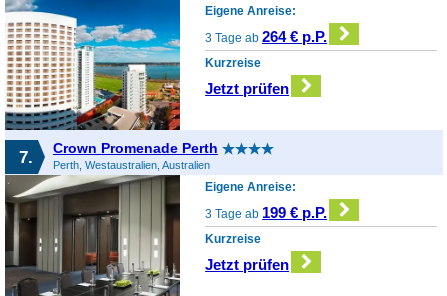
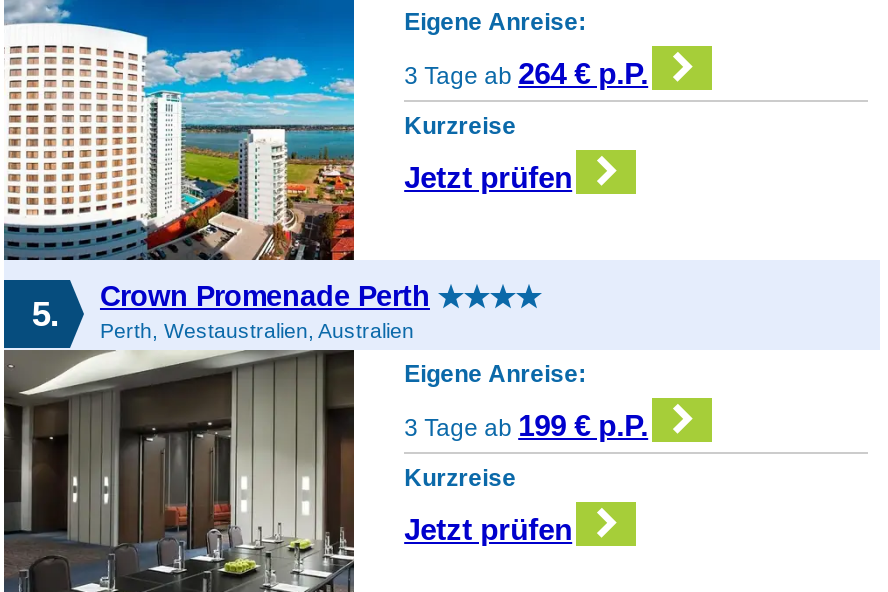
- 7. Crown Promenade Perth Perth, Westaustralien, Australien
+ 5. Crown Promenade Perth Perth, Westaustralien, Australien
